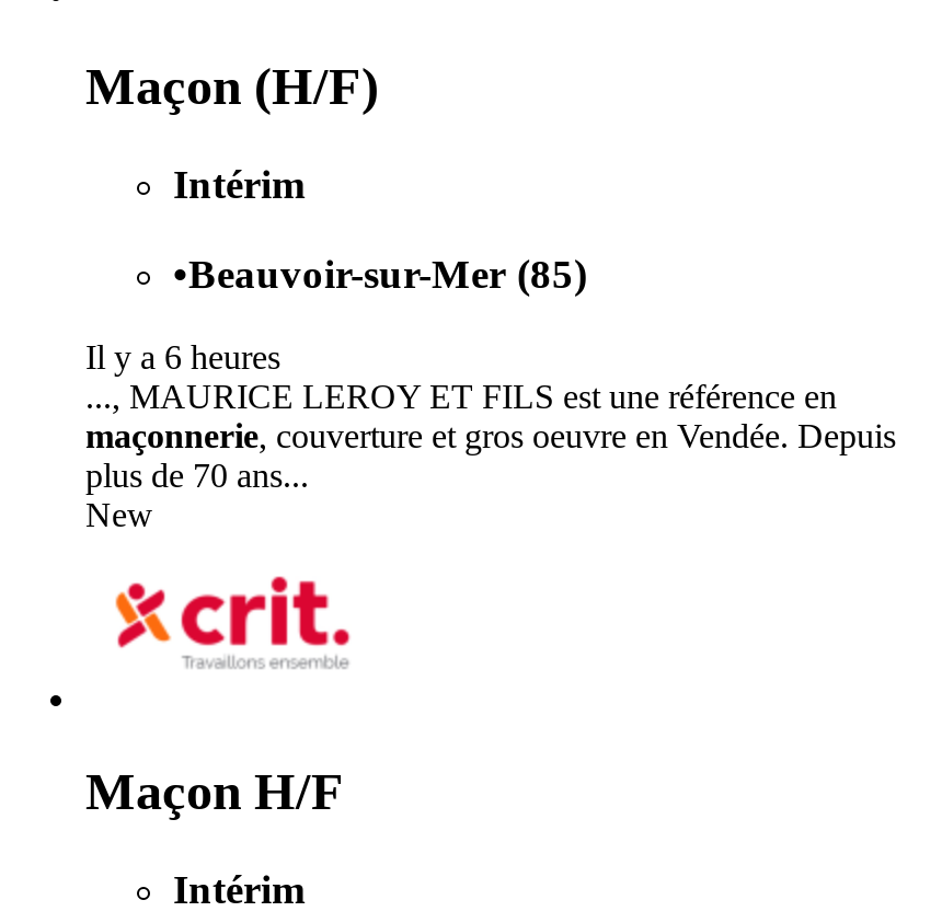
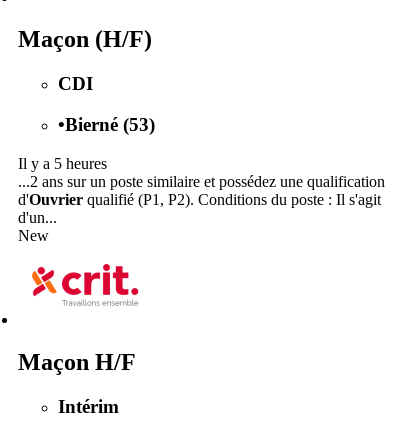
- Intérim
+ CDI

- •Beauvoir-sur-Mer (85)
+ •Bierné (53)

- Il y a 6 heures
- ..., MAURICE LEROY ET FILS est une référence en
- maçonnerie, couverture et gros oeuvre en Vendée. Depuis
- plus de 70 ans...
+ Il y a 5 heures
+ ...2 ans sur un poste similaire et possédez une qualification
+ d'Ouvrier qualifié (P1, P2). Conditions du poste : Il s'agit
+ d'un...
